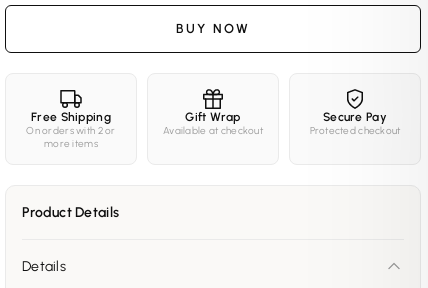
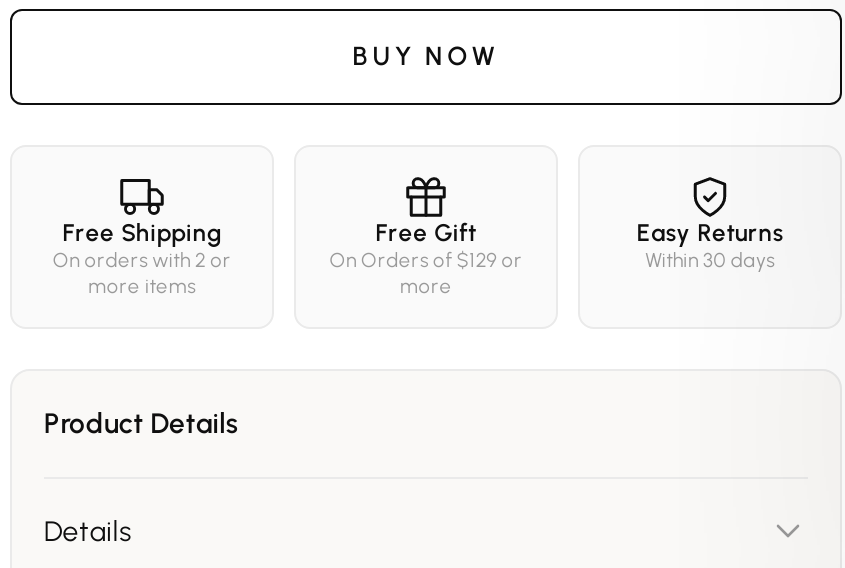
- Gift Wrap
- Available at checkout
+ Free Gift
+ On Orders of $129 or
+ more

- Secure Pay
- Protected checkout
+ Easy Returns
+ Within 30 days
